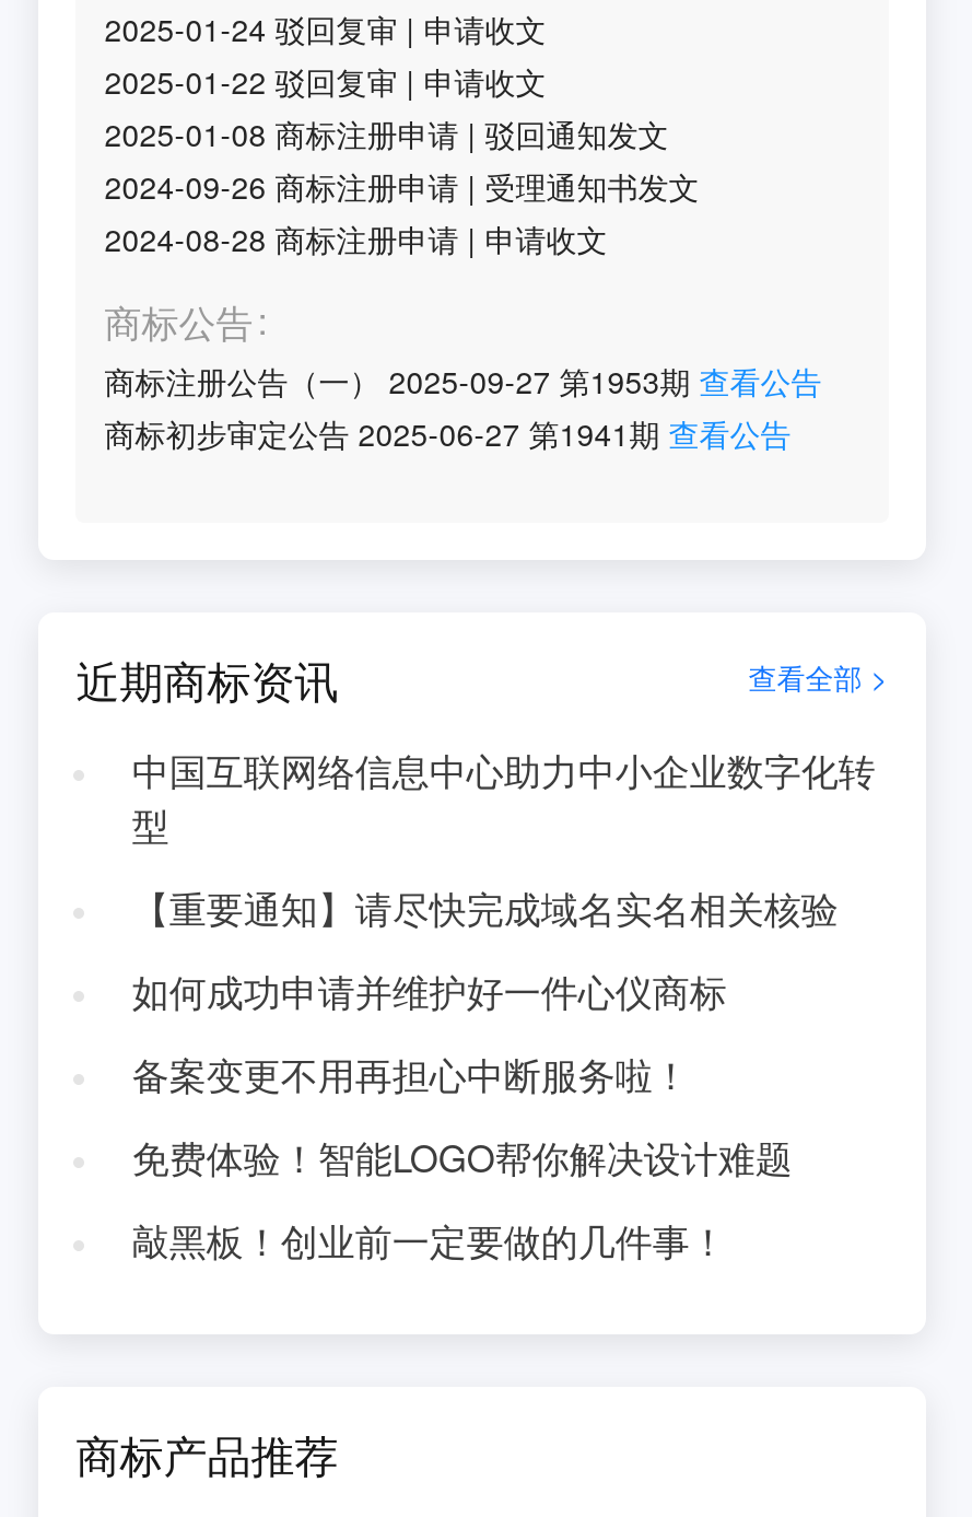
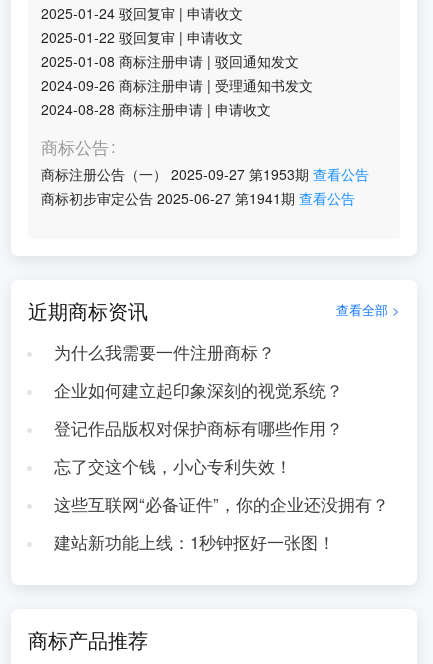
- 中国互联网络信息中心助力中小企业数字化转
- 型
+ 为什么我需要一件注册商标？

- 【重要通知】请尽快完成域名实名相关核验
+ 企业如何建立起印象深刻的视觉系统？

- 如何成功申请并维护好一件心仪商标
+ 登记作品版权对保护商标有哪些作用？

- 备案变更不用再担心中断服务啦！
+ 忘了交这个钱，小心专利失效！

- 免费体验！智能LOGO帮你解决设计难题
+ 这些互联网“必备证件”，你的企业还没拥有？

- 敲黑板！创业前一定要做的几件事！
+ 建站新功能上线：1秒钟抠好一张图！
